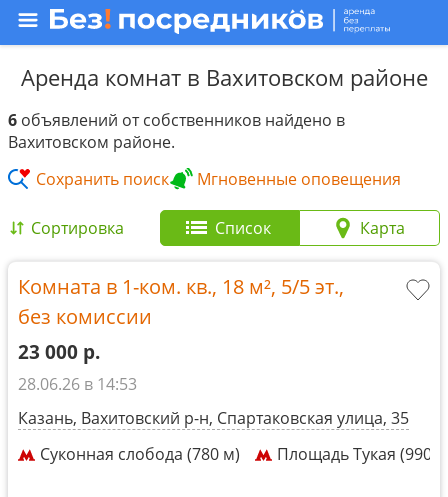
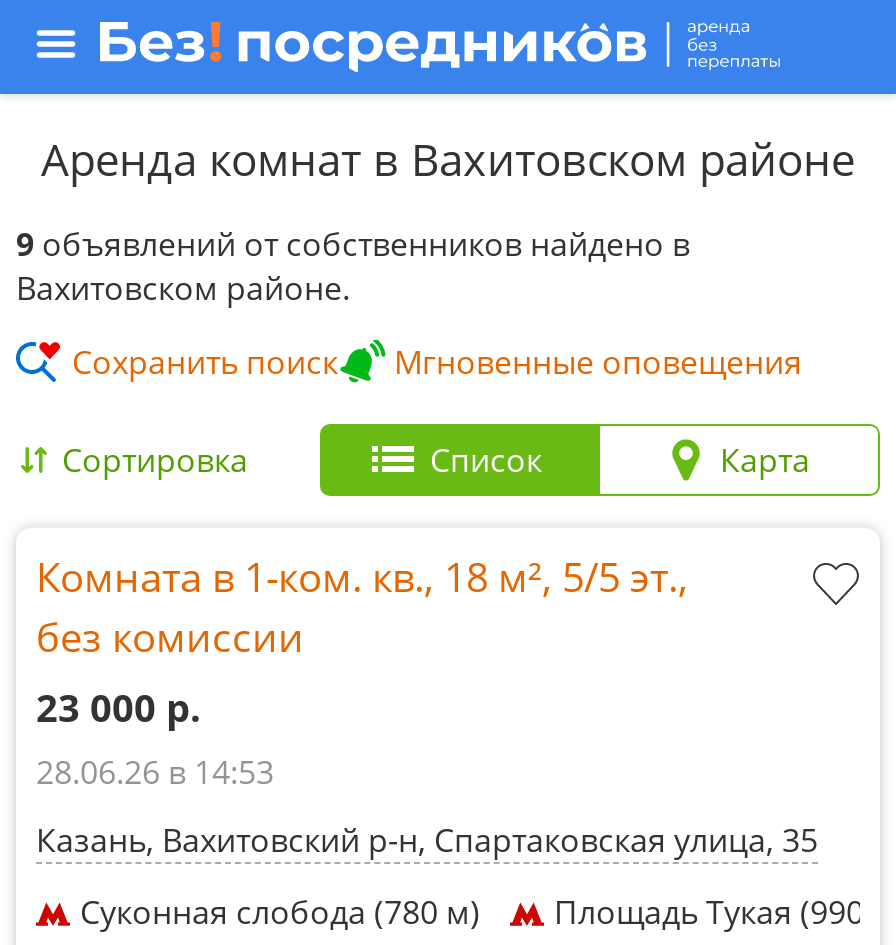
- 6 объявлений от собственников найдено в
+ 9 объявлений от собственников найдено в
